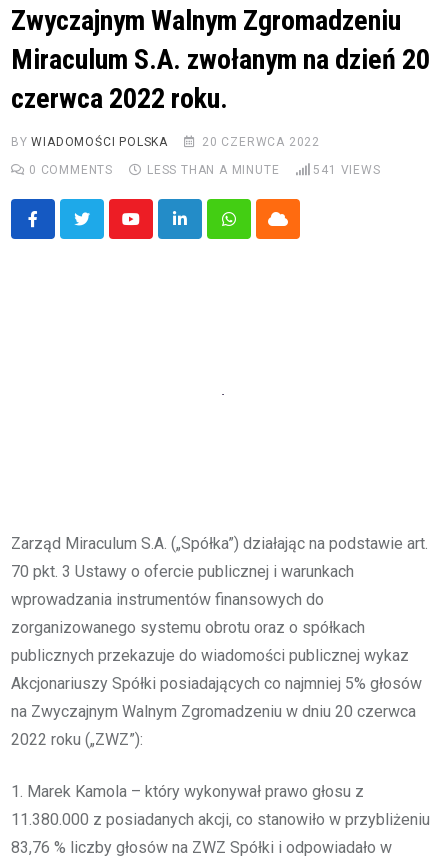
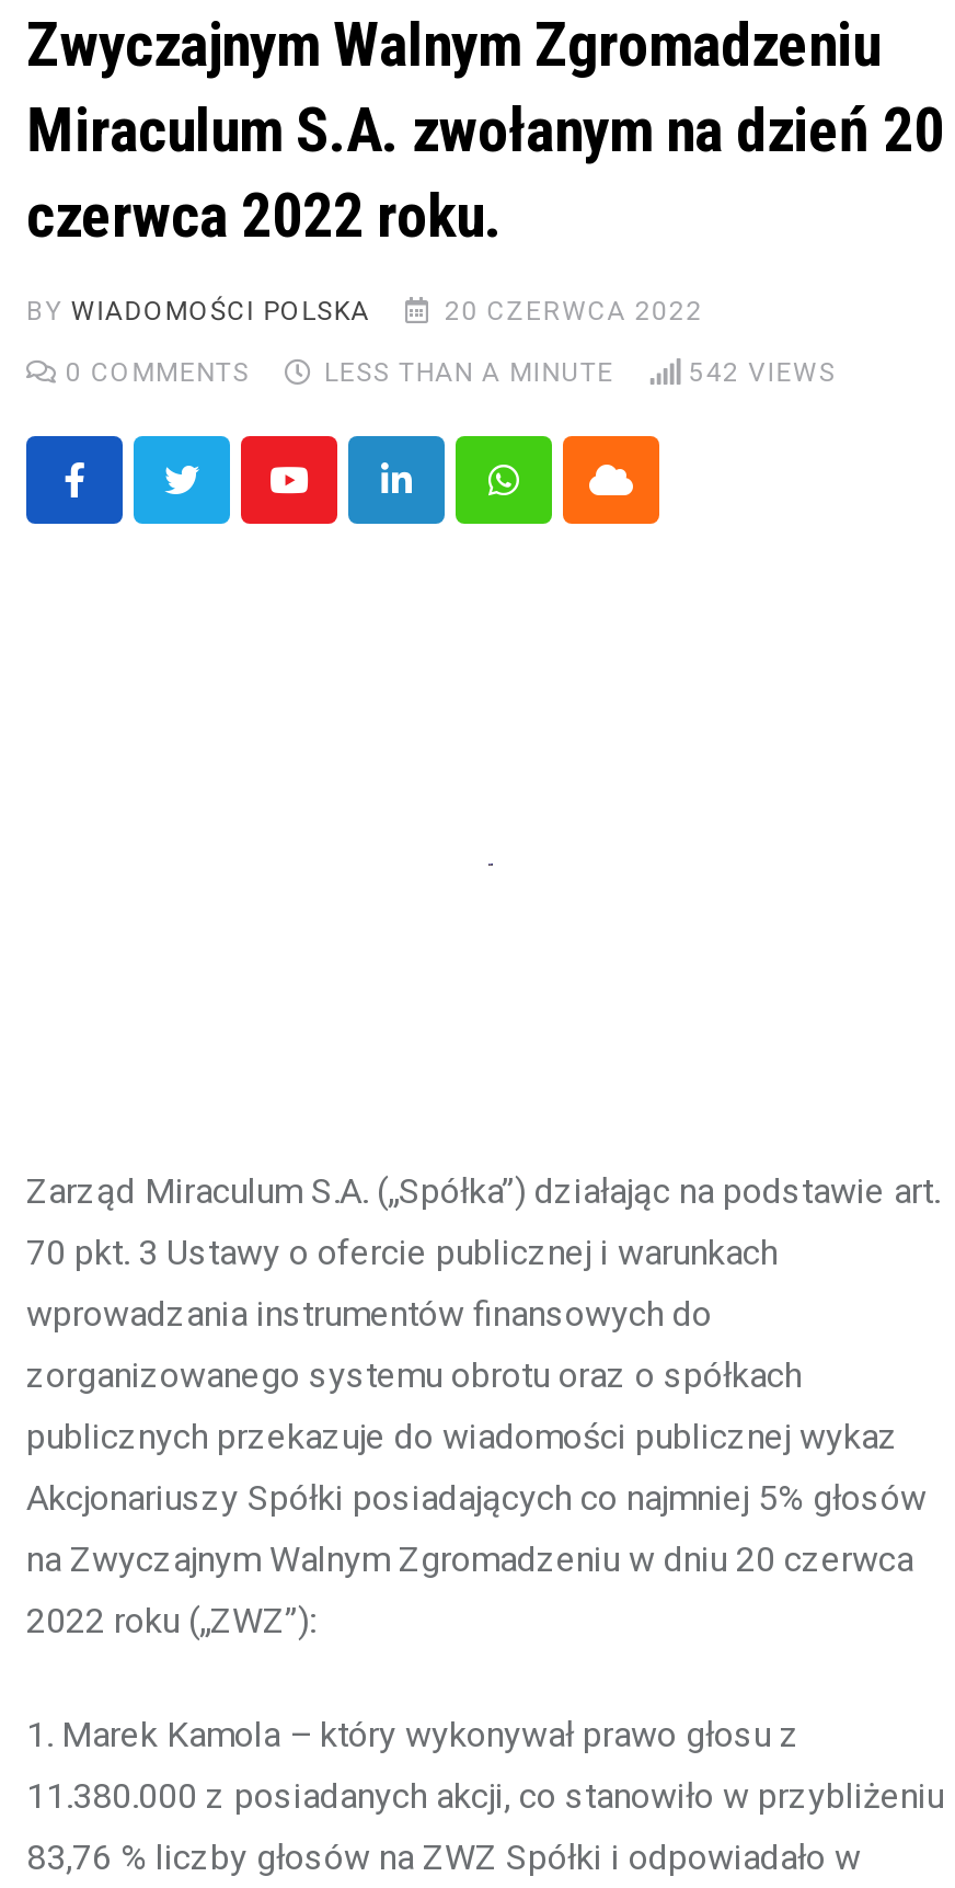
- 541 VIEWS
+ 542 VIEWS
